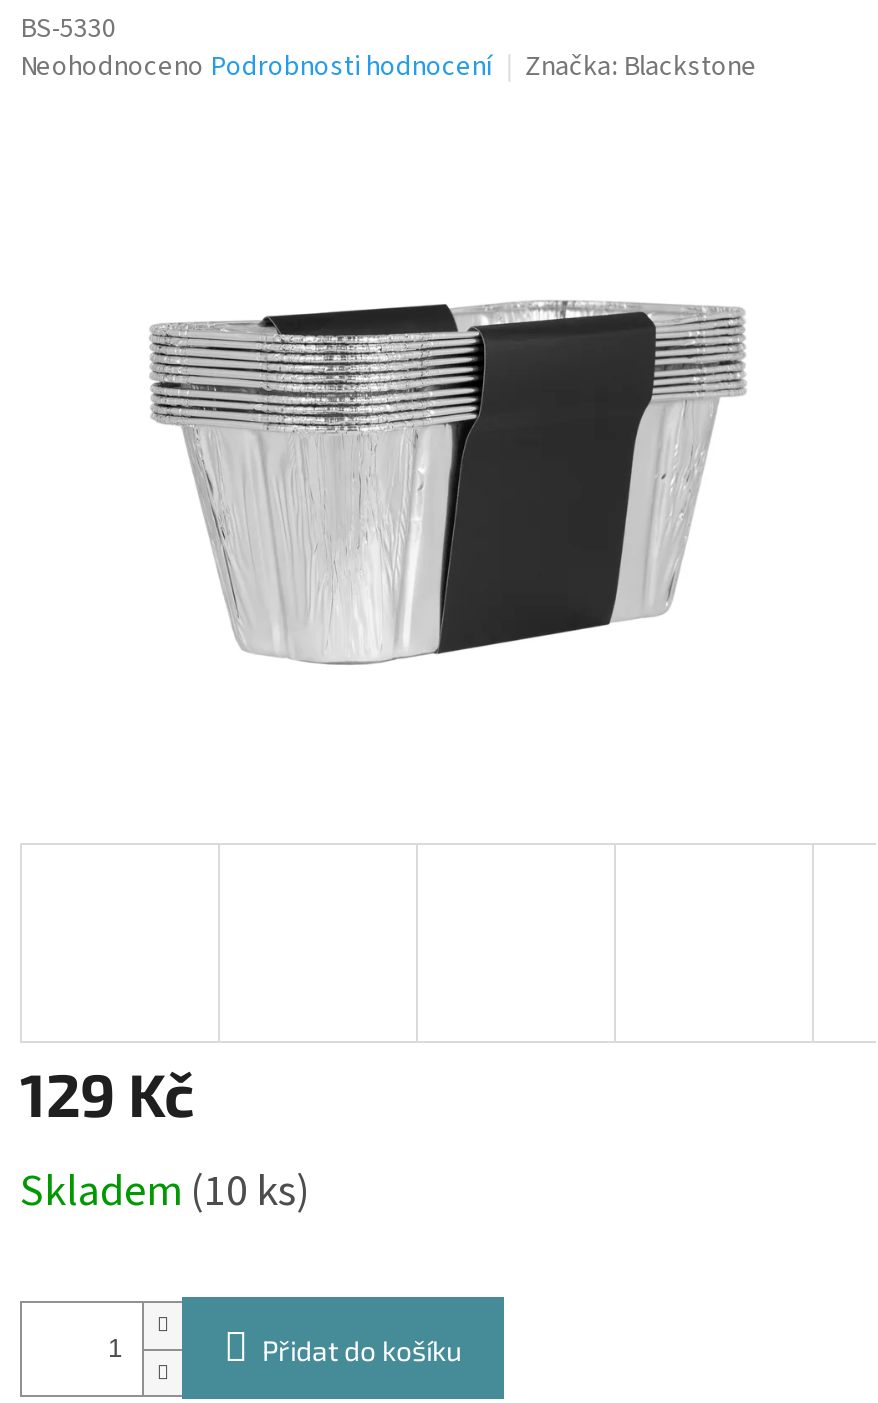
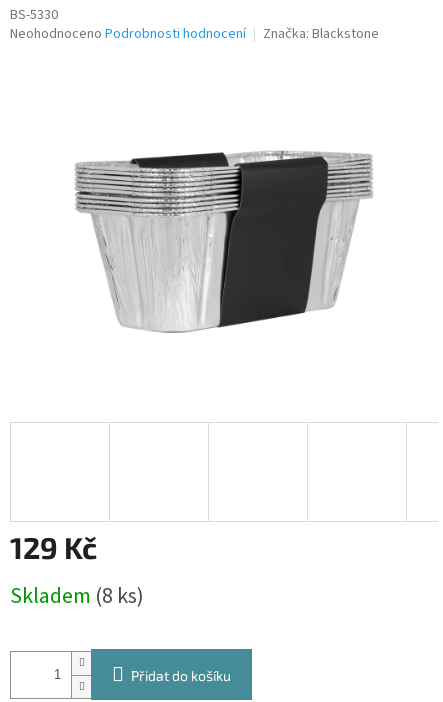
- Skladem (10 ks)
+ Skladem (8 ks)
